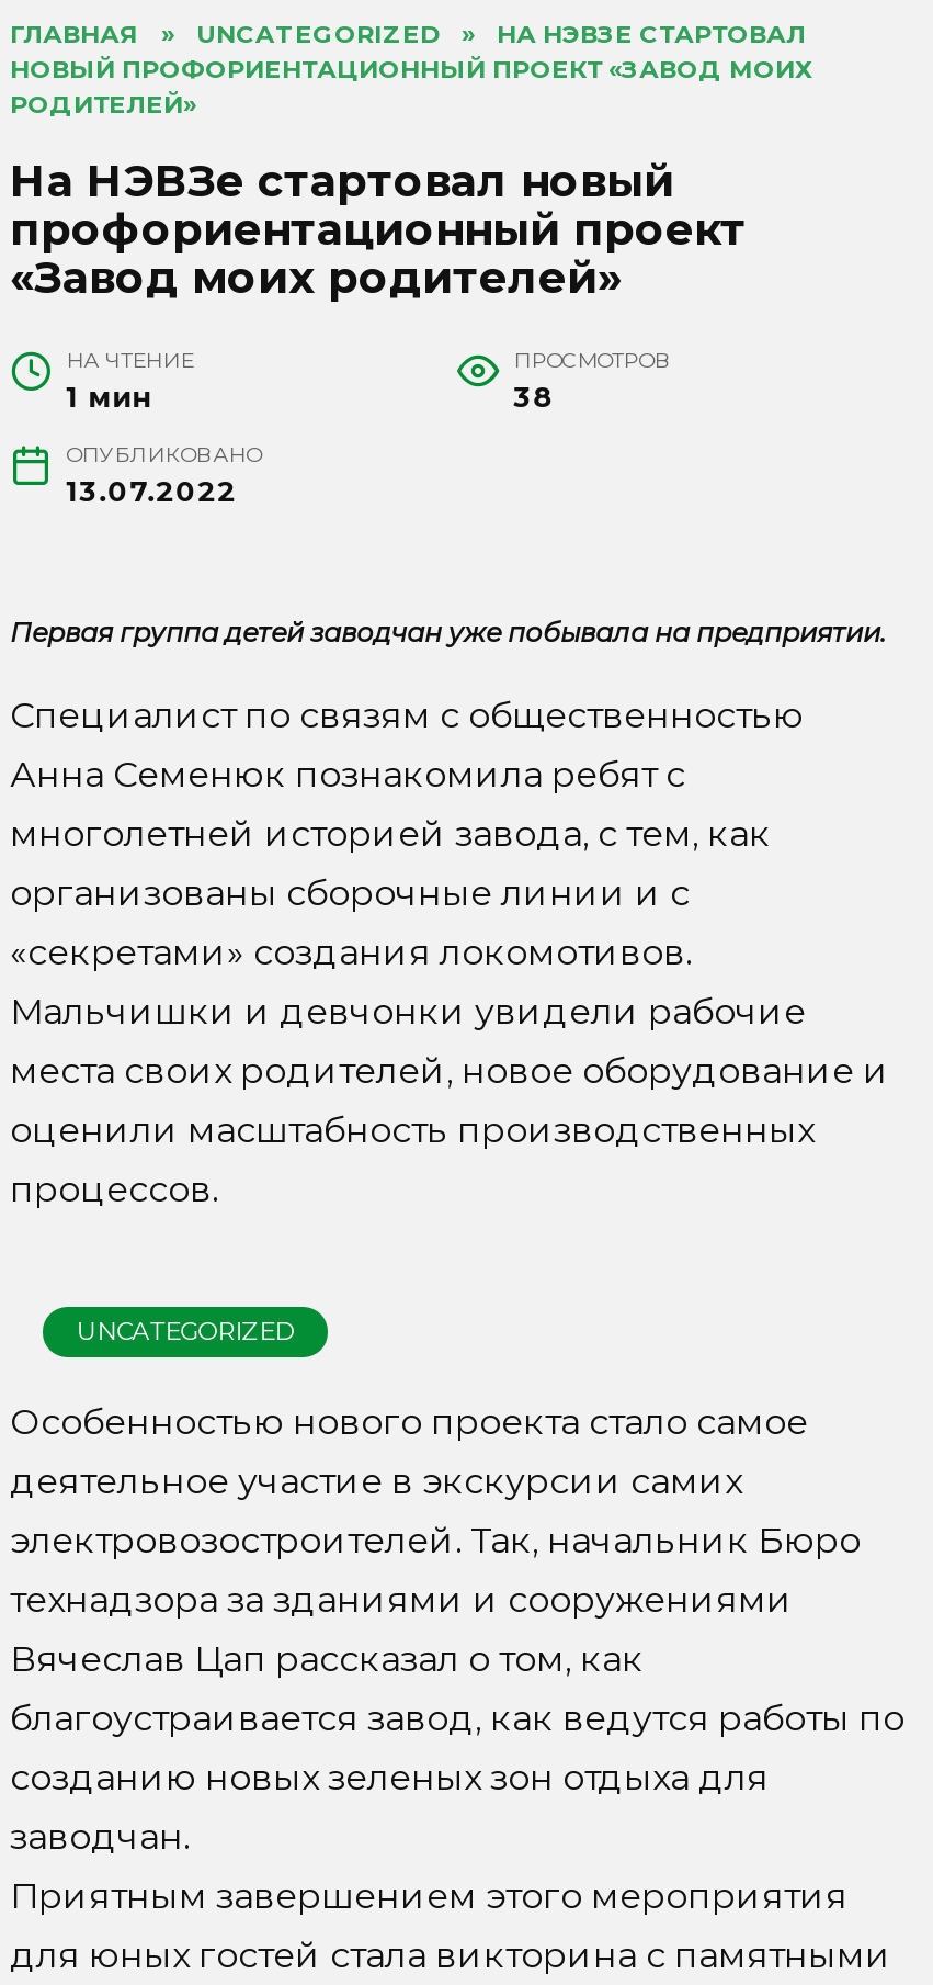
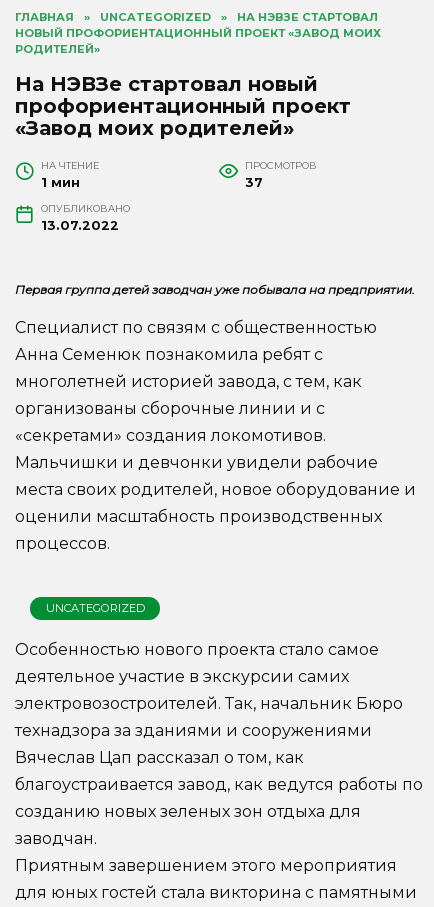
- 38
+ 37
